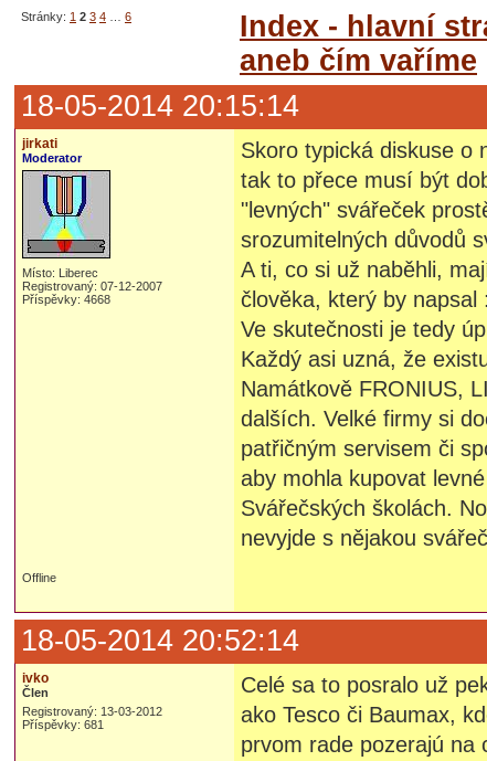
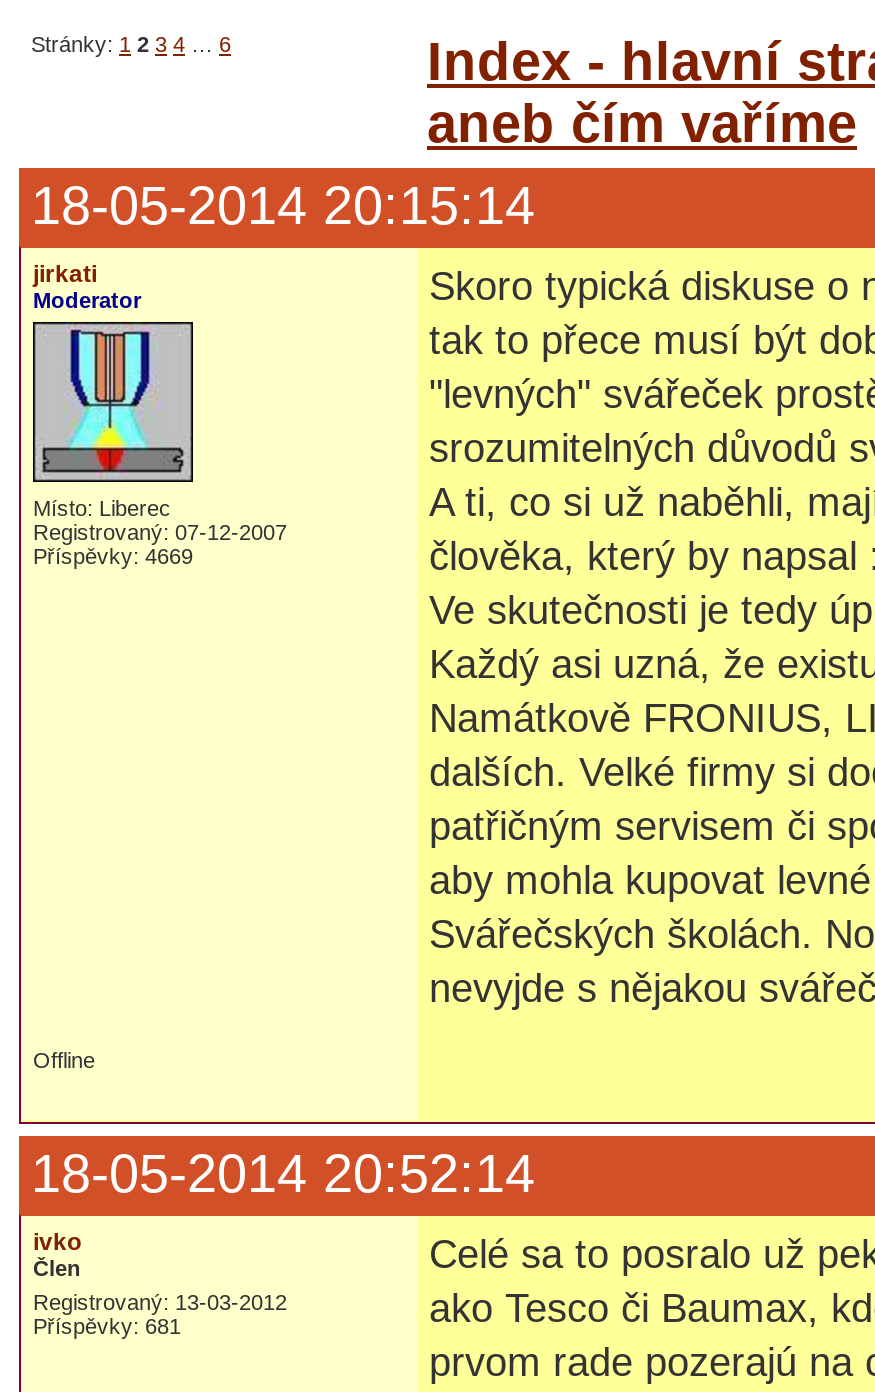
- Příspěvky: 4668
+ Příspěvky: 4669
